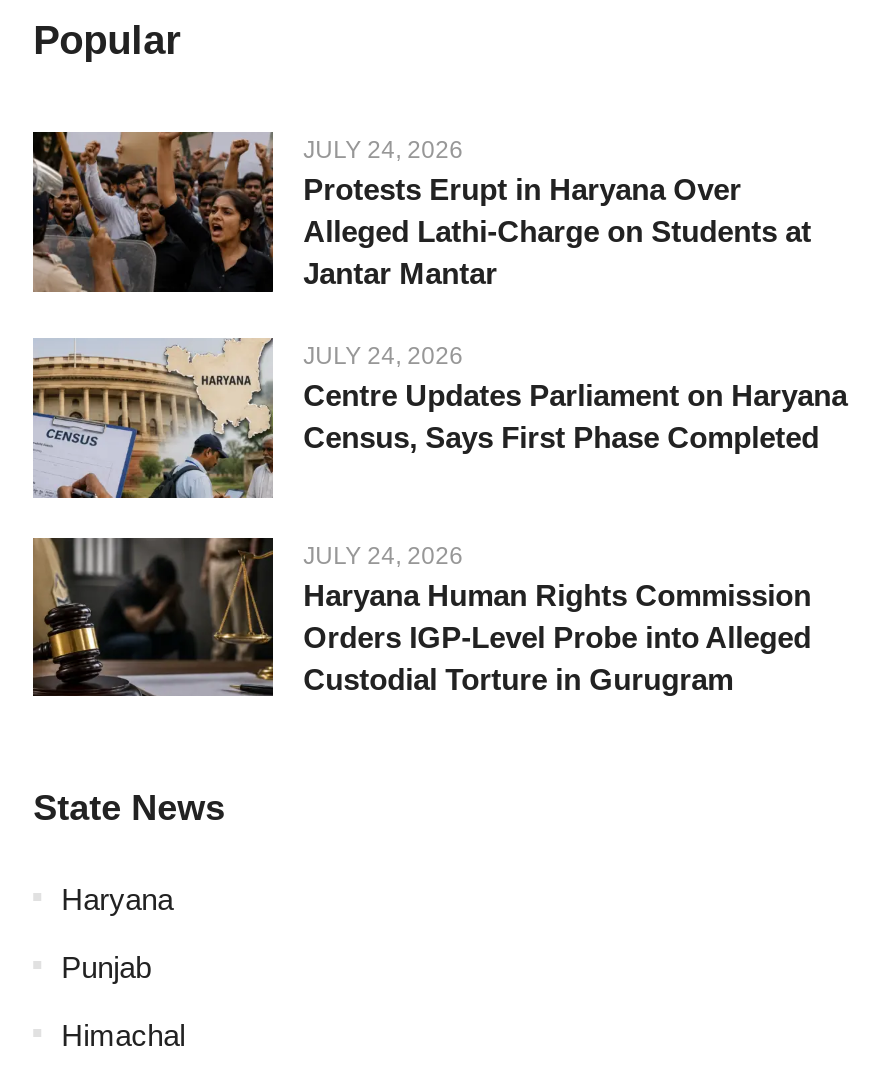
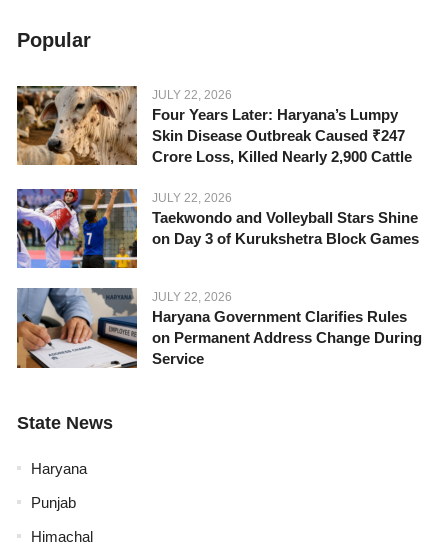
- [image]
- JULY 24, 2026
- Protests Erupt in Haryana Over
- Alleged Lathi-Charge on Students at
- Jantar Mantar
+ [image]
+ JULY 22, 2026
+ Four Years Later: Haryana’s Lumpy
+ Skin Disease Outbreak Caused ₹247
+ Crore Loss, Killed Nearly 2,900 Cattle

- [image]
- JULY 24, 2026
- Centre Updates Parliament on Haryana
- Census, Says First Phase Completed
+ [image]
+ JULY 22, 2026
+ Taekwondo and Volleyball Stars Shine
+ on Day 3 of Kurukshetra Block Games

- [image]
- JULY 24, 2026
- Haryana Human Rights Commission
- Orders IGP-Level Probe into Alleged
- Custodial Torture in Gurugram
+ [image]
+ JULY 22, 2026
+ Haryana Government Clarifies Rules
+ on Permanent Address Change During
+ Service
